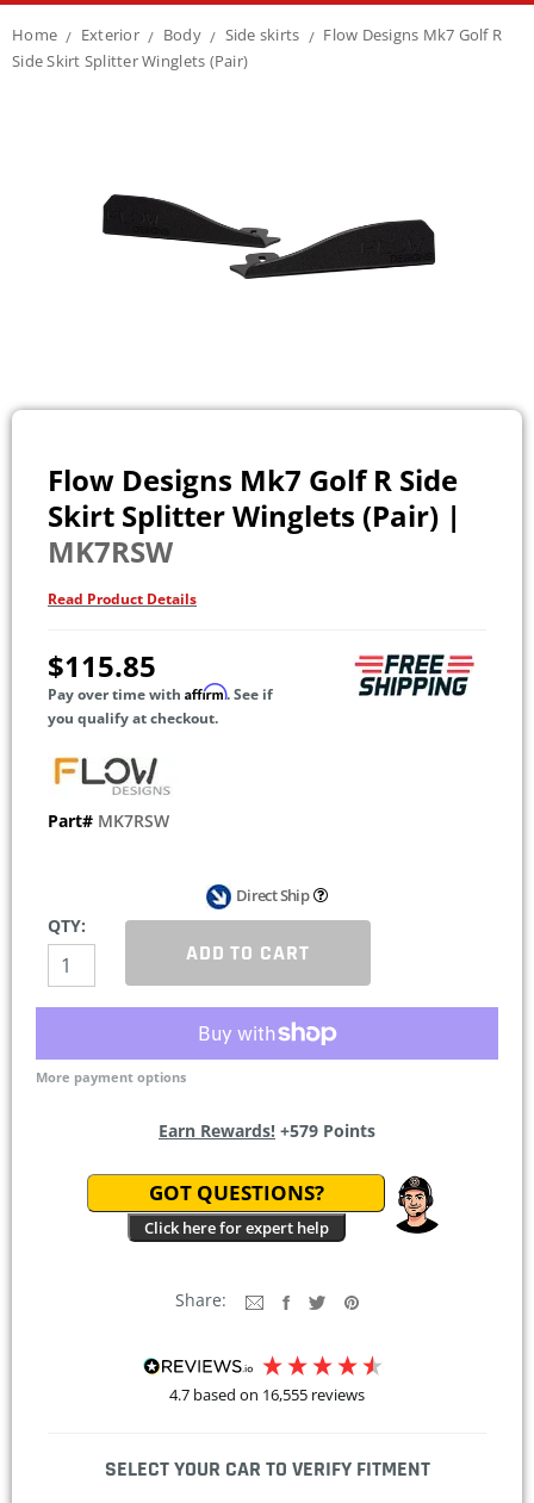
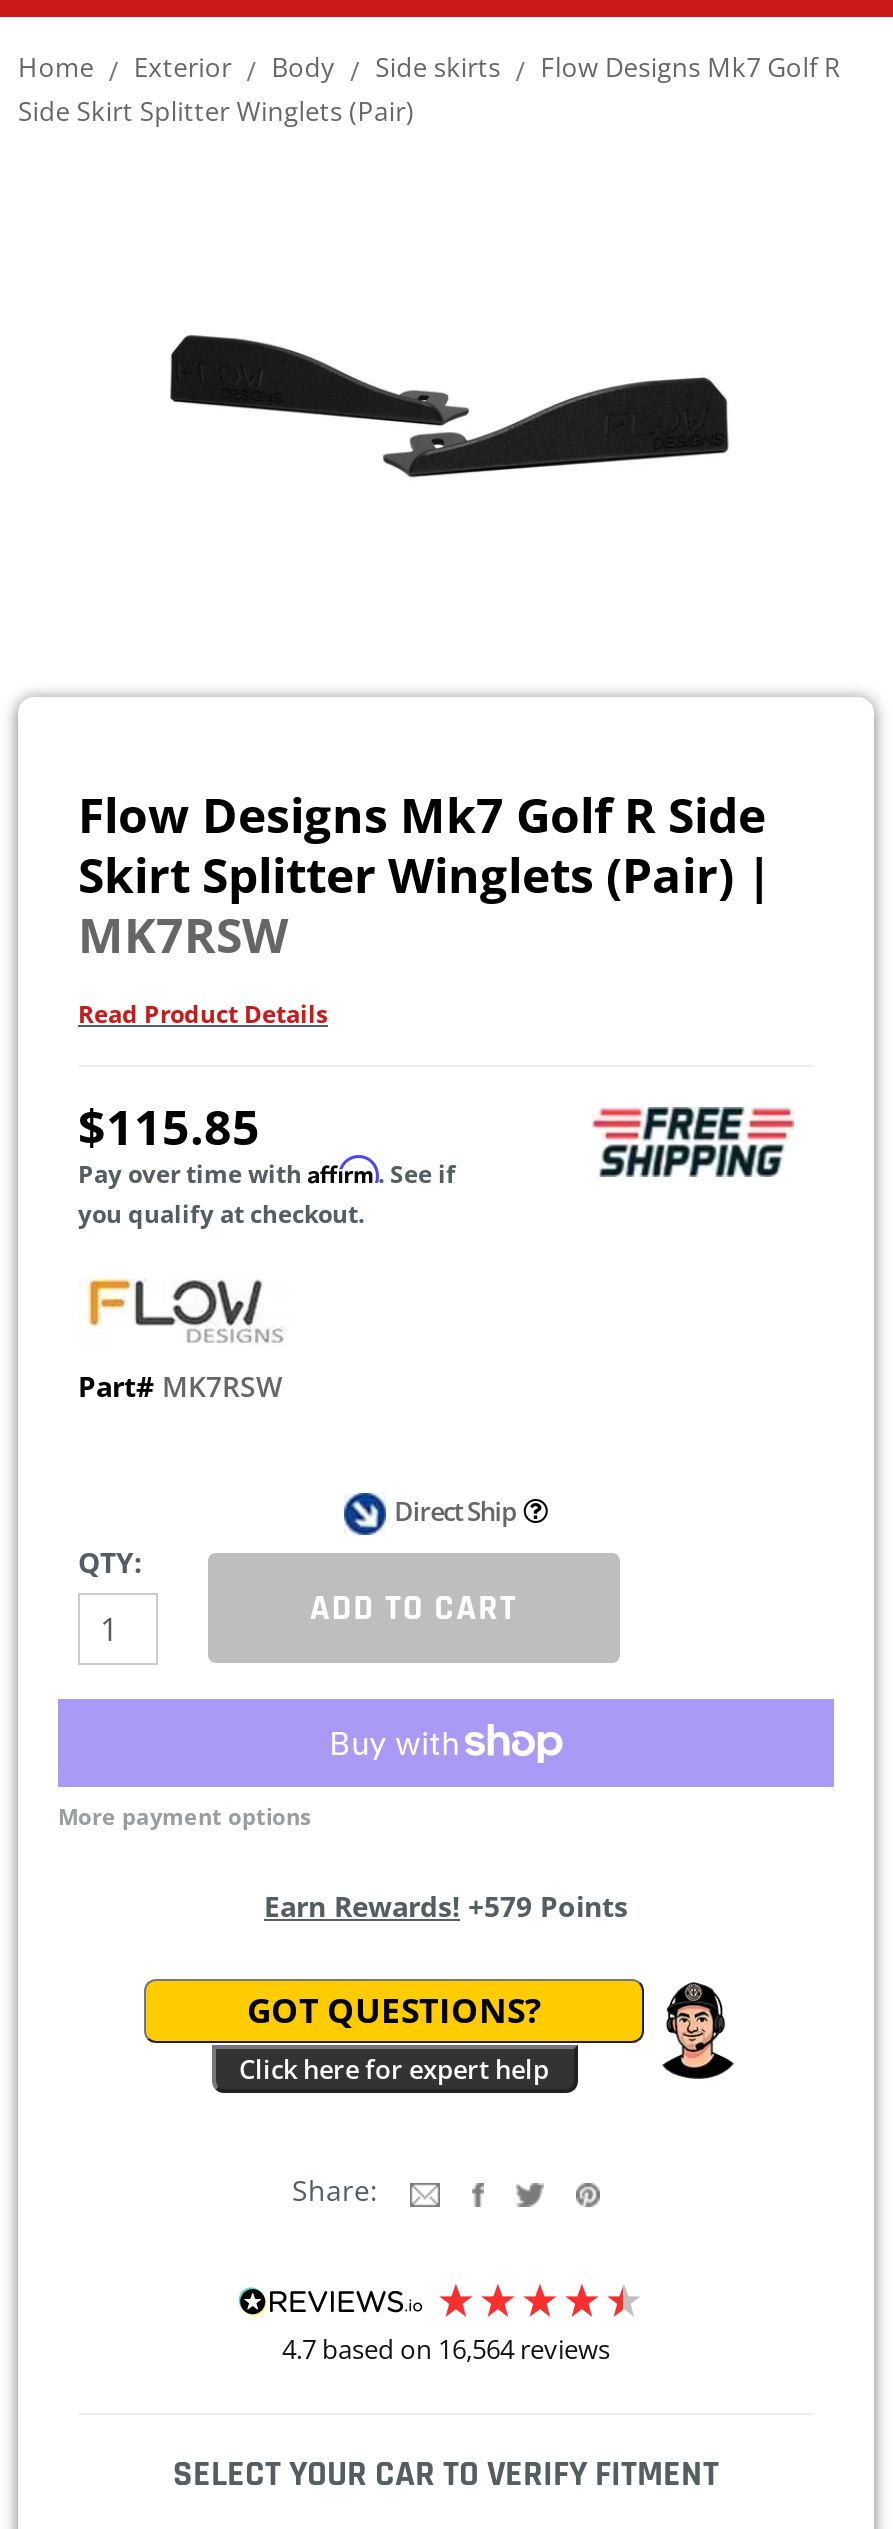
- 4.7 based on 16,555 reviews
+ 4.7 based on 16,564 reviews
